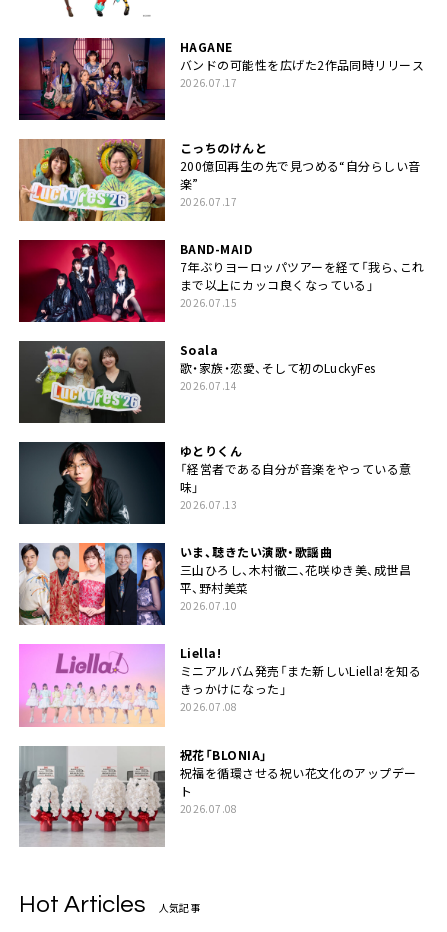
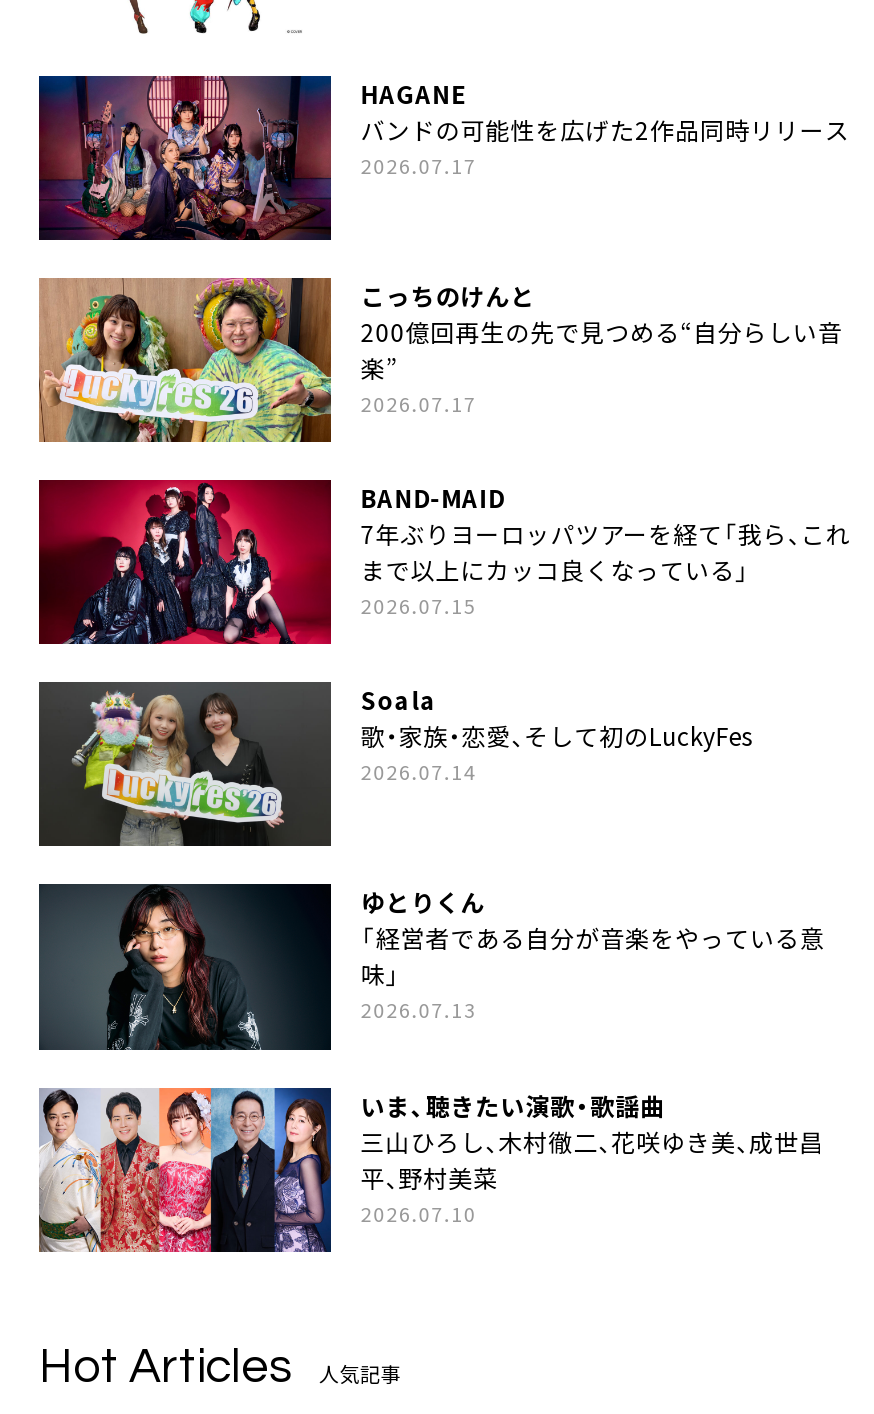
- [image]
- Liella!
- ミニアルバム発売「また新しいLiella!を知る
- きっかけになった」
- 2026.07.08
- 祝花「BLONIA」
- 祝福を循環させる祝い花文化のアップデー
- ト
- 2026.07.08

- [image]
